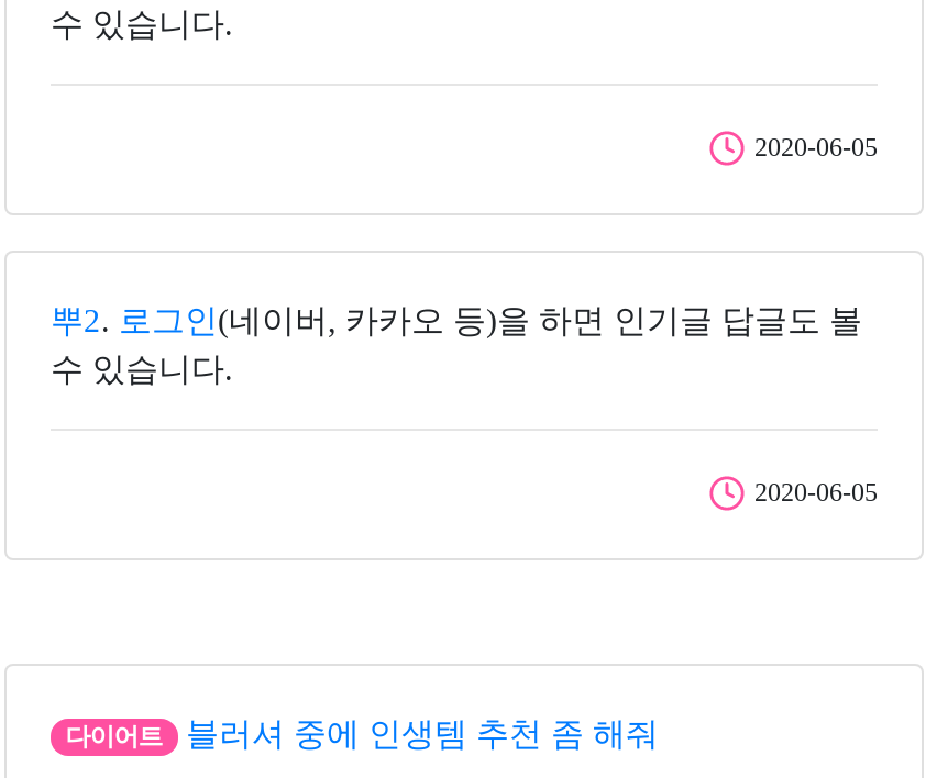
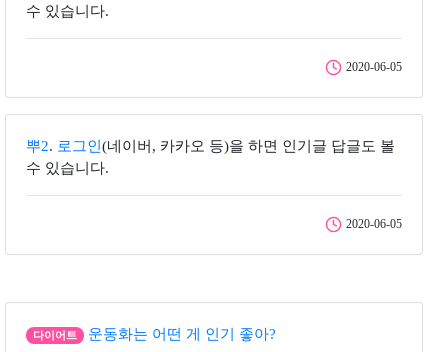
- 블러셔 중에 인생템 추천 좀 해줘
+ 운동화는 어떤 게 인기 좋아?
